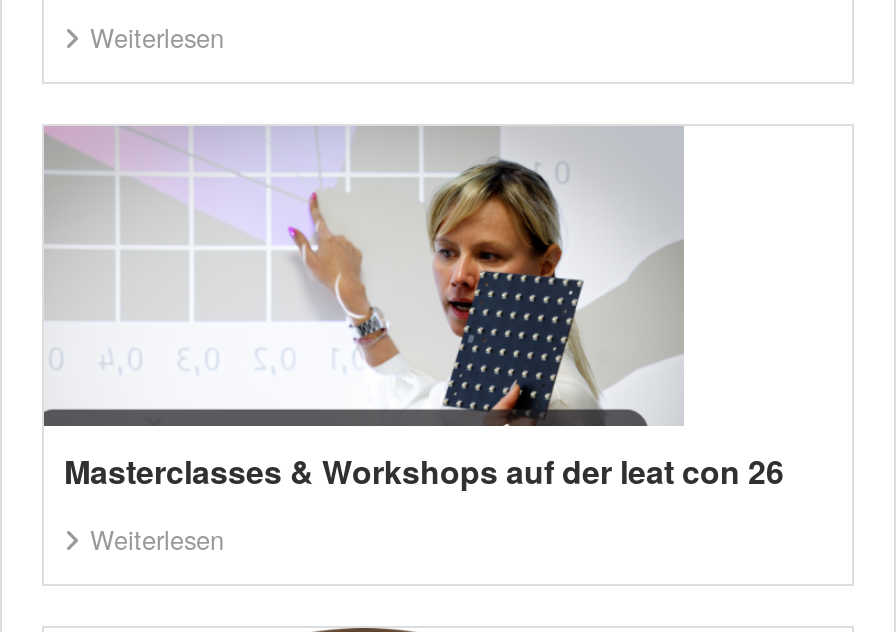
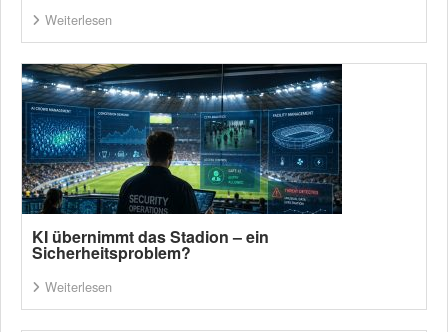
- [image]
- Masterclasses & Workshops auf der leat con 26
+ [image]
+ KI übernimmt das Stadion – ein
+ Sicherheitsproblem?
